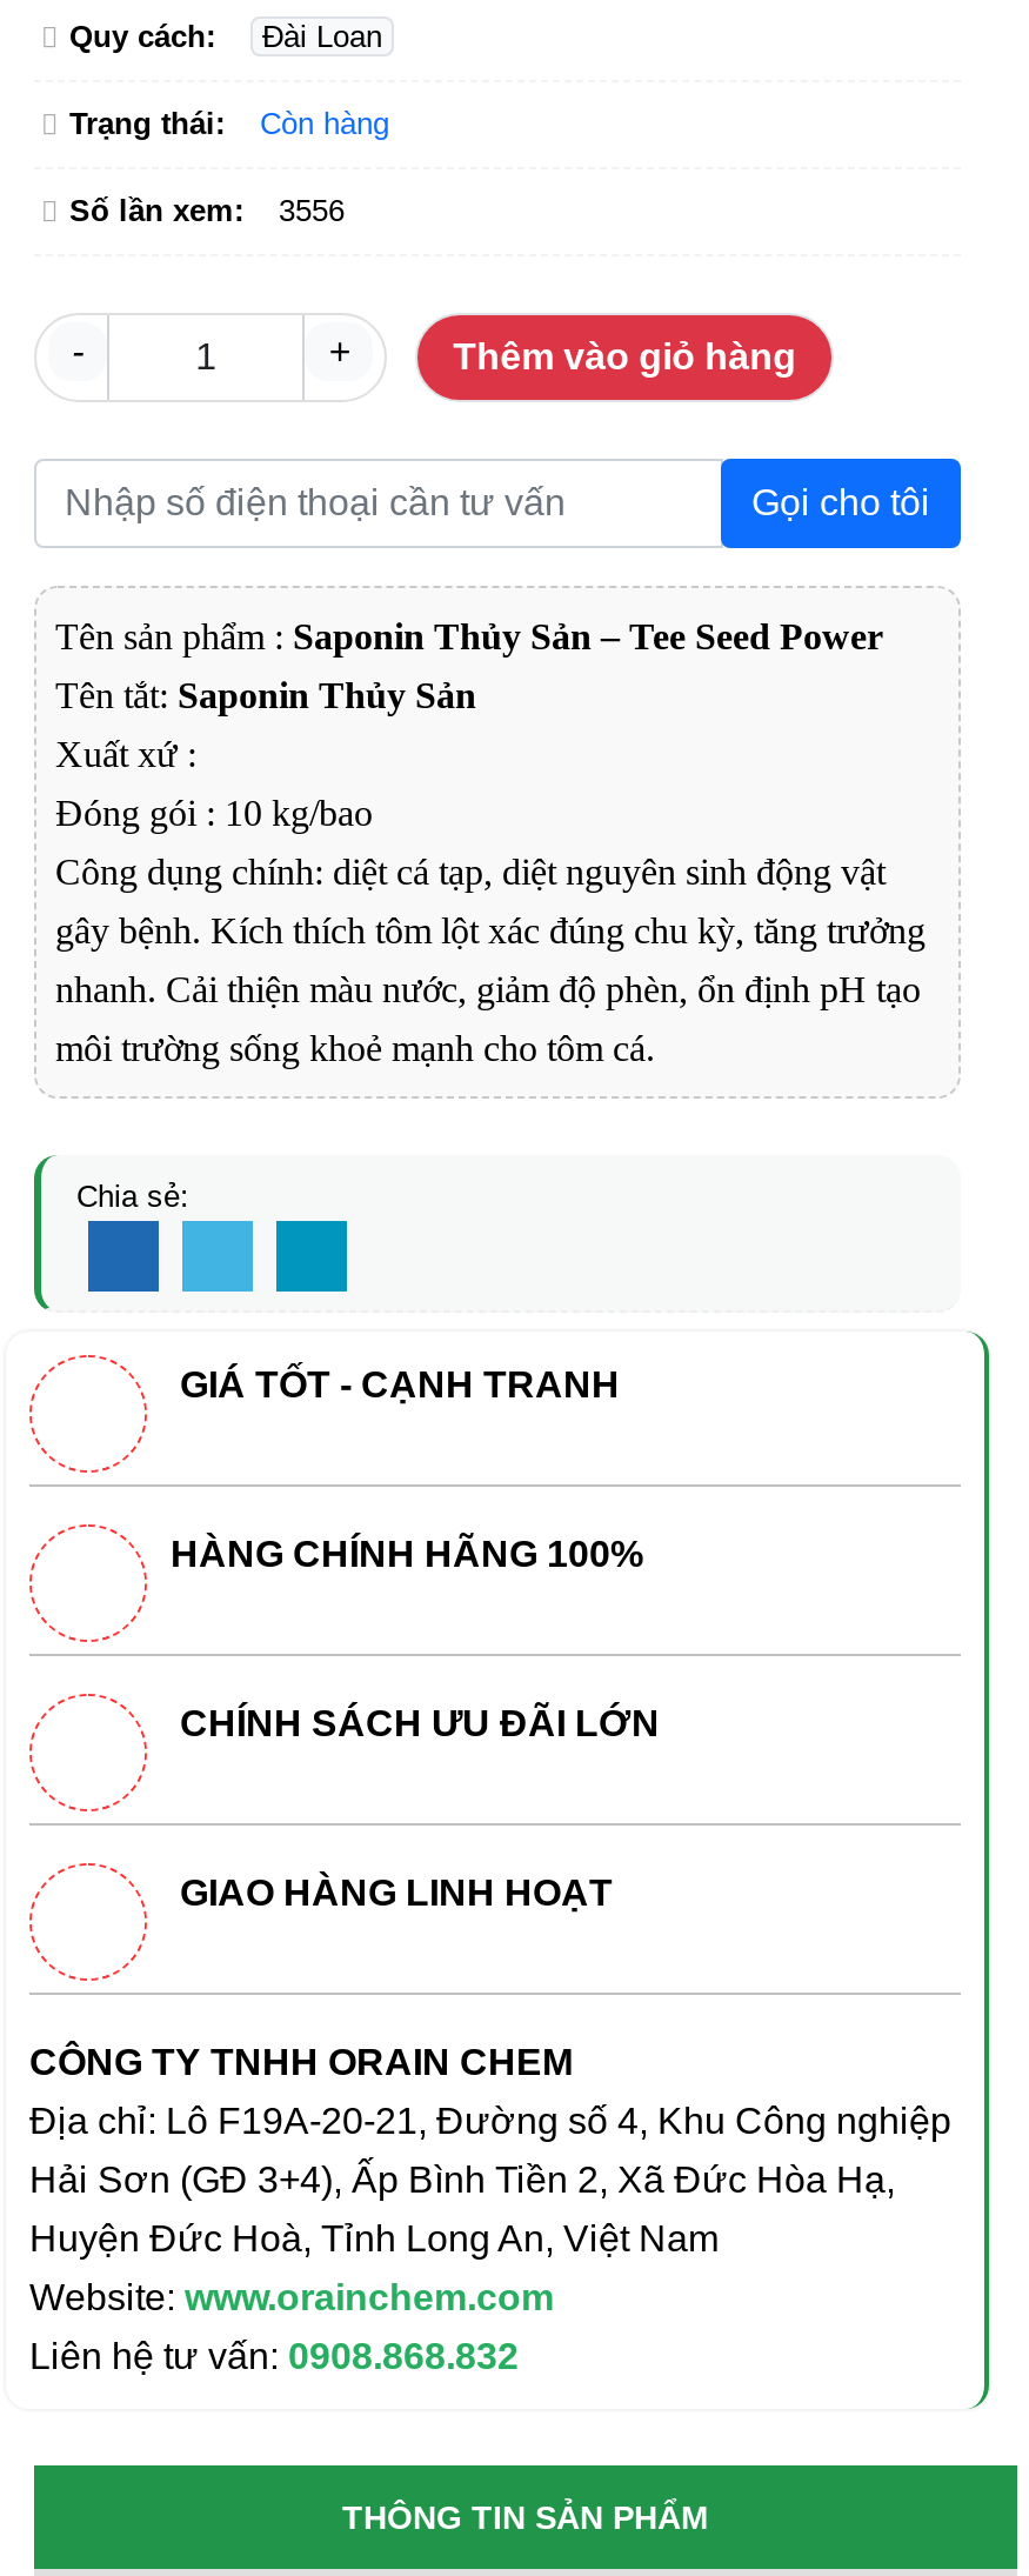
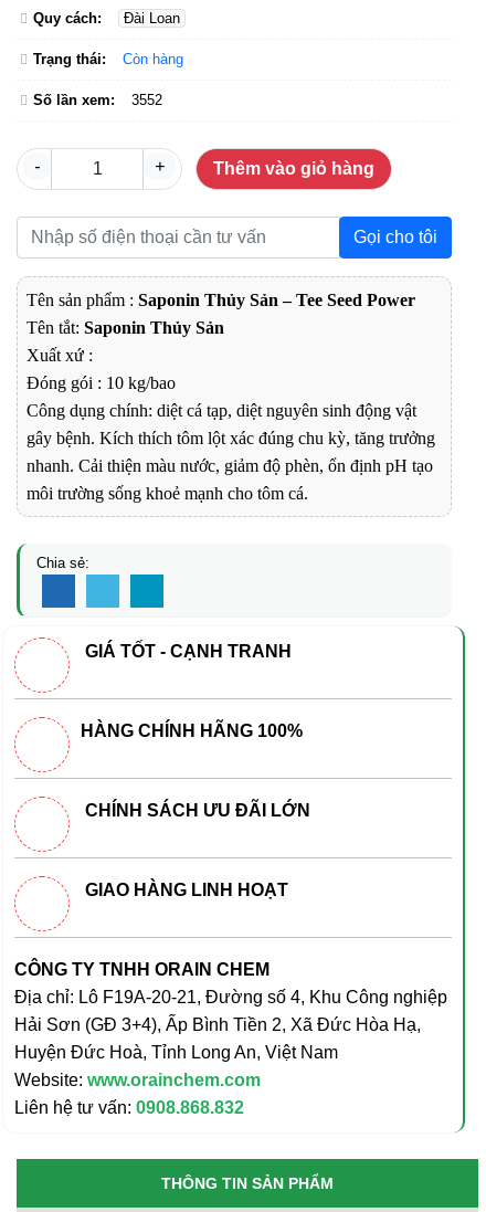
- Số lần xem: 3556
+ Số lần xem: 3552
